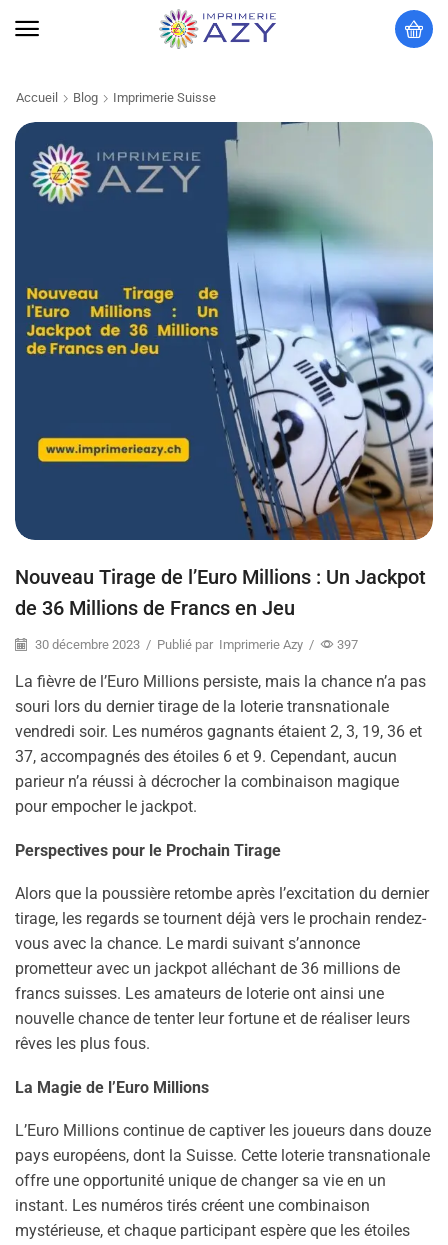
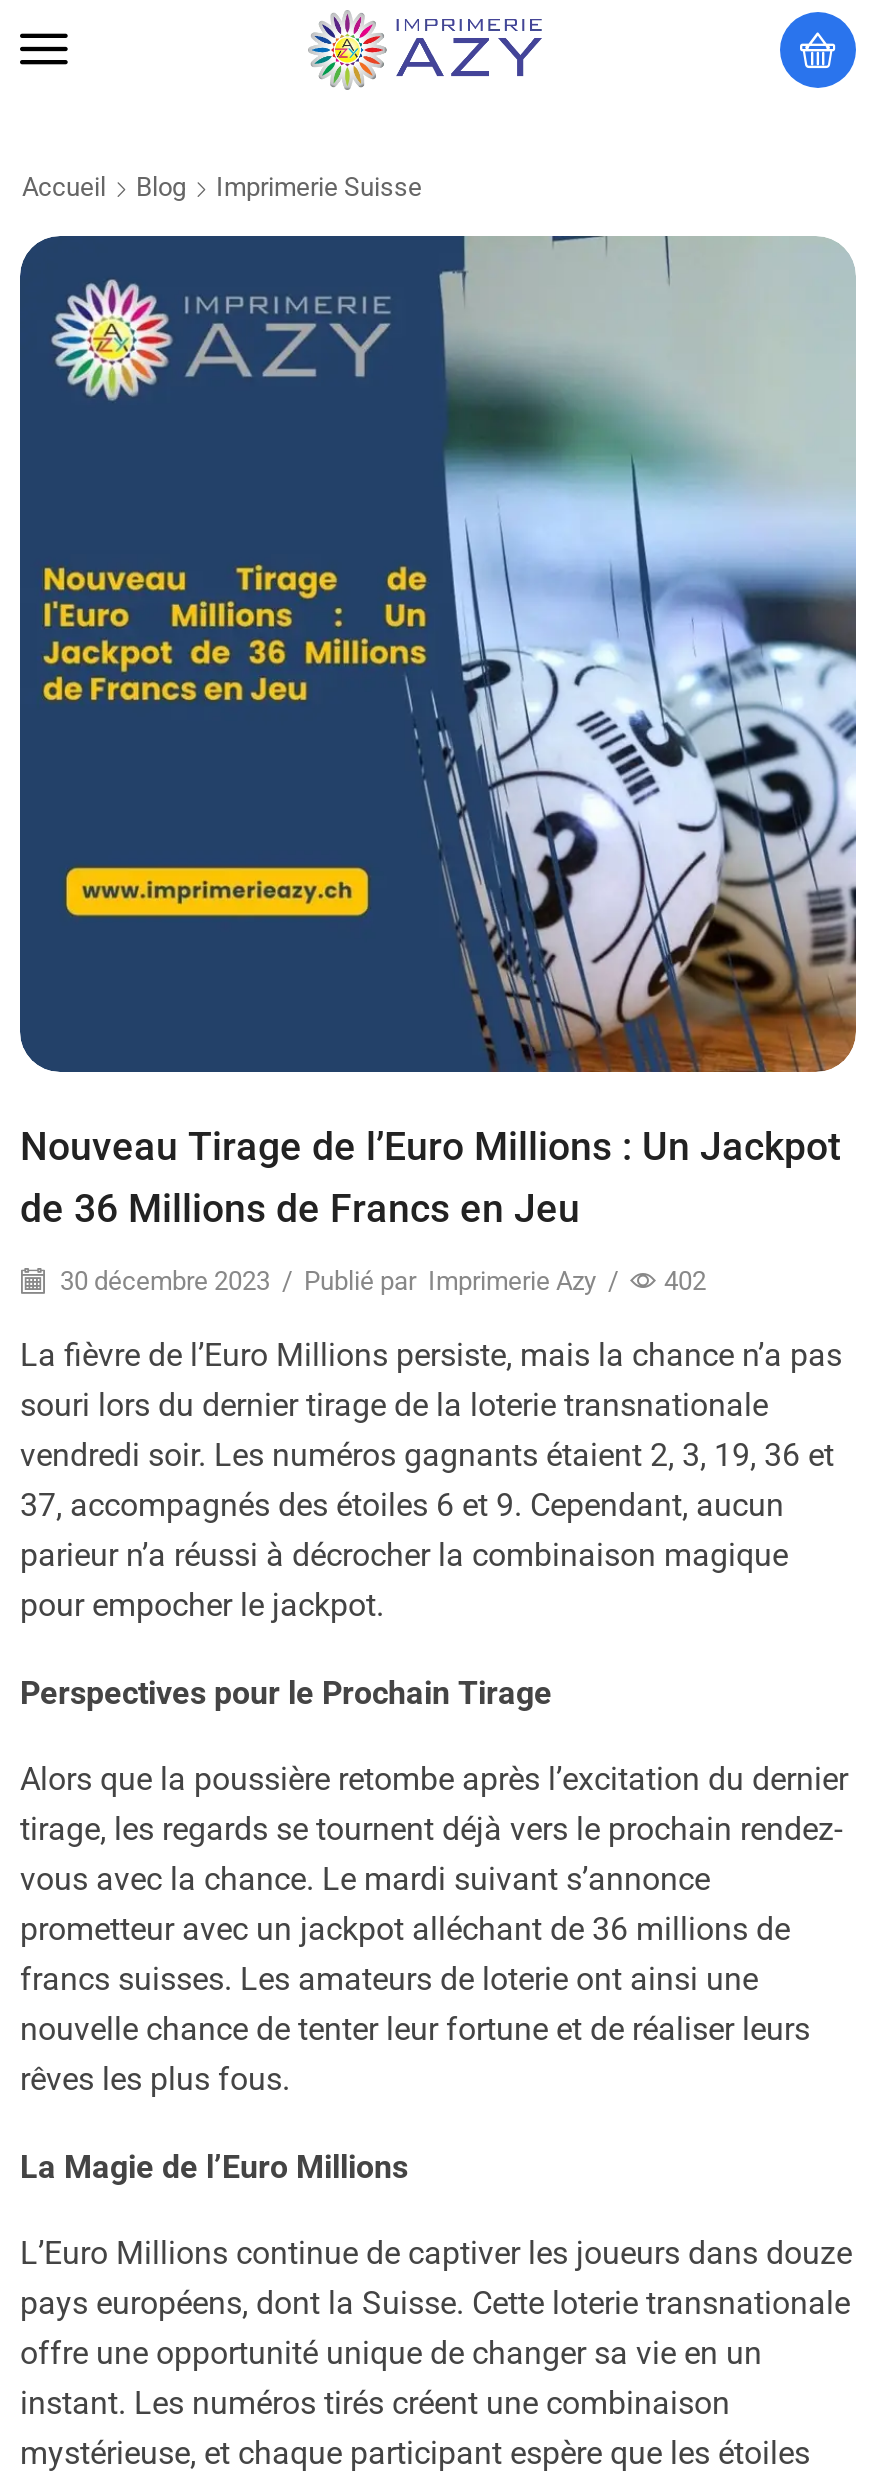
- 30 décembre 2023 / Publié par Imprimerie Azy / 397
+ 30 décembre 2023 / Publié par Imprimerie Azy / 402
